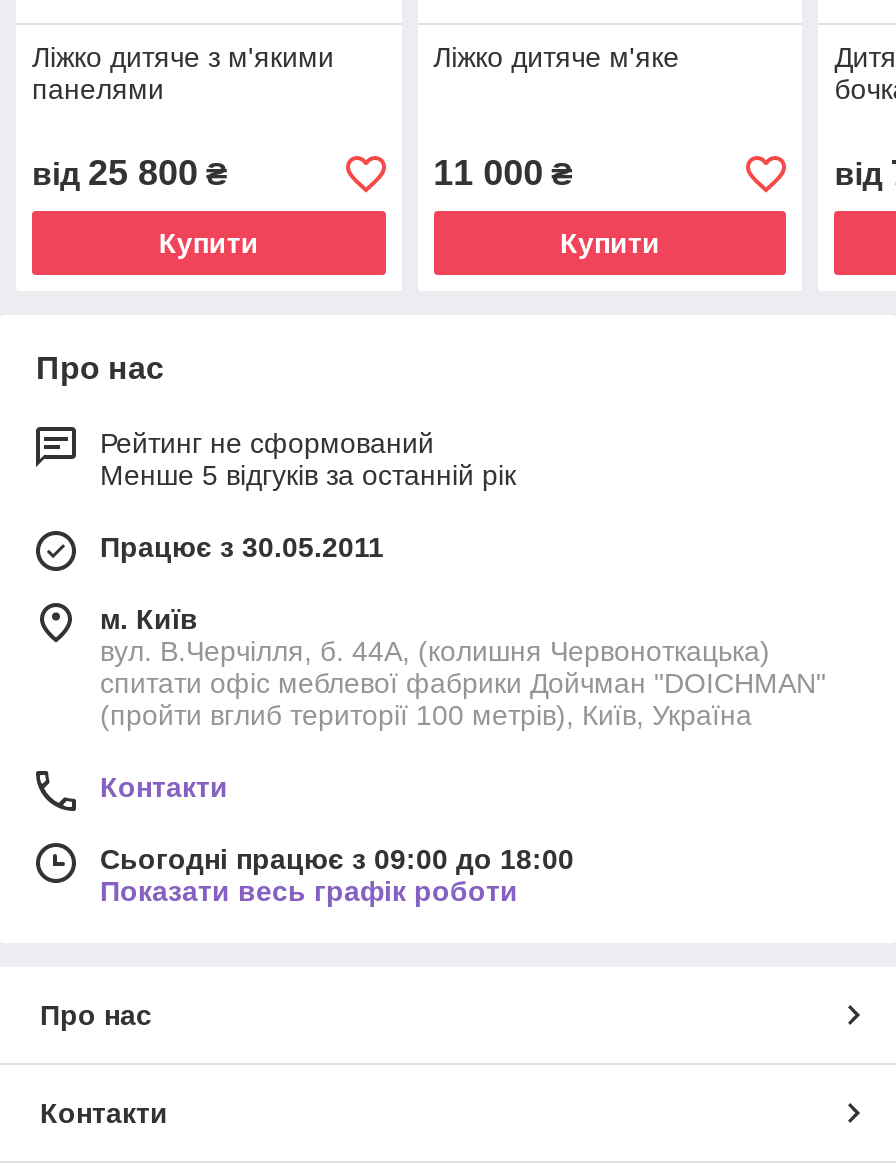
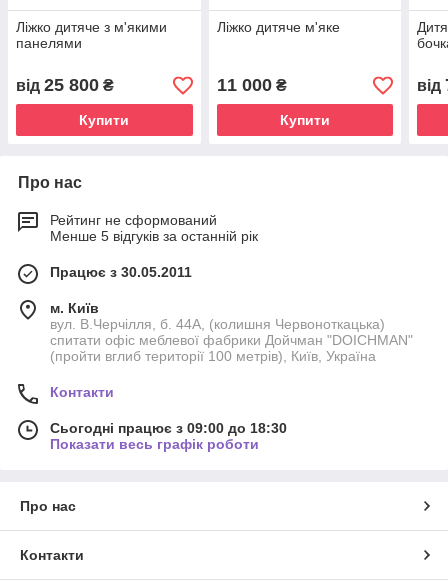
- Сьогодні працює з 09:00 до 18:00
+ Сьогодні працює з 09:00 до 18:30
